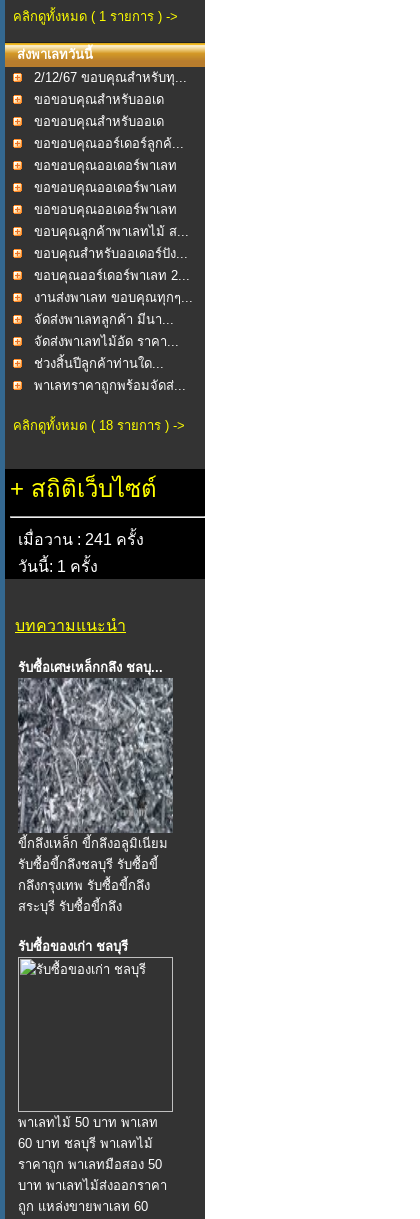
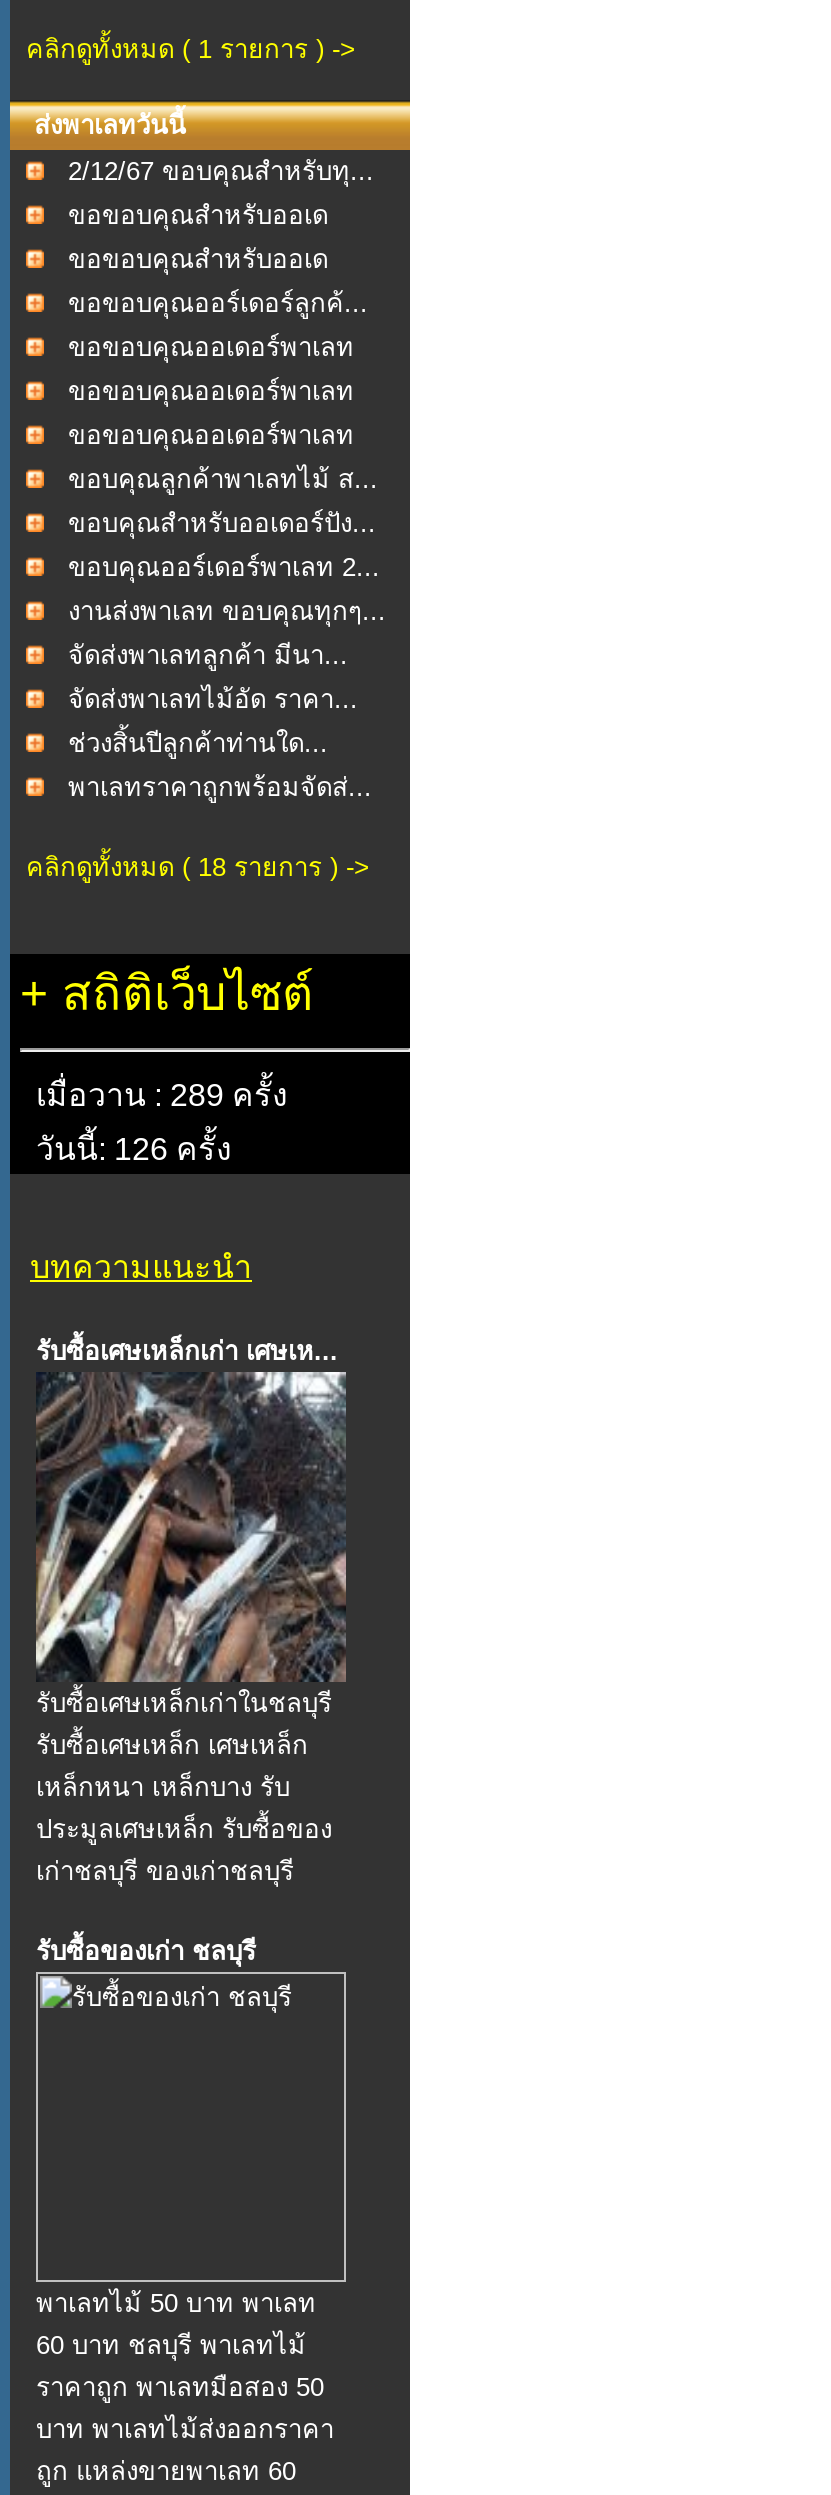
- เมื่อวาน : 241 ครั้ง
+ เมื่อวาน : 289 ครั้ง

- วันนี้: 1 ครั้ง
+ วันนี้: 126 ครั้ง

- รับซื้อเศษเหล็กกลึง ชลบุ...
+ รับซื้อเศษเหล็กเก่า เศษเห...

- [image]
- ขี้กลึงเหล็ก ขี้กลึงอลูมิเนียม
- รับซื้อขี้กลึงชลบุรี รับซื้อขี้
- กลึงกรุงเทพ รับซื้อขี้กลึง
- สระบุรี รับซื้อขี้กลึง
+ [image]
+ รับซื้อเศษเหล็กเก่าในชลบุรี
+ รับซื้อเศษเหล็ก เศษเหล็ก
+ เหล็กหนา เหล็กบาง รับ
+ ประมูลเศษเหล็ก รับซื้อของ
+ เก่าชลบุรี ของเก่าชลบุรี
